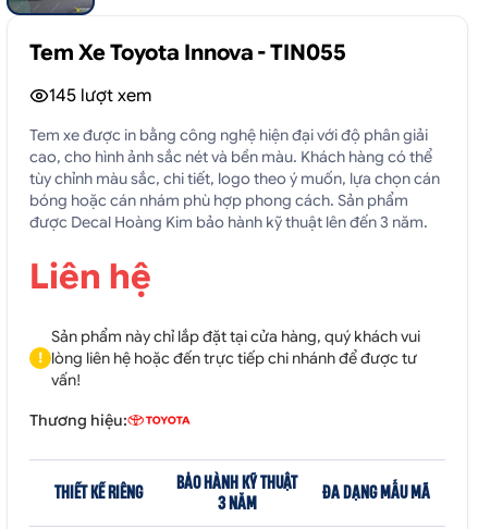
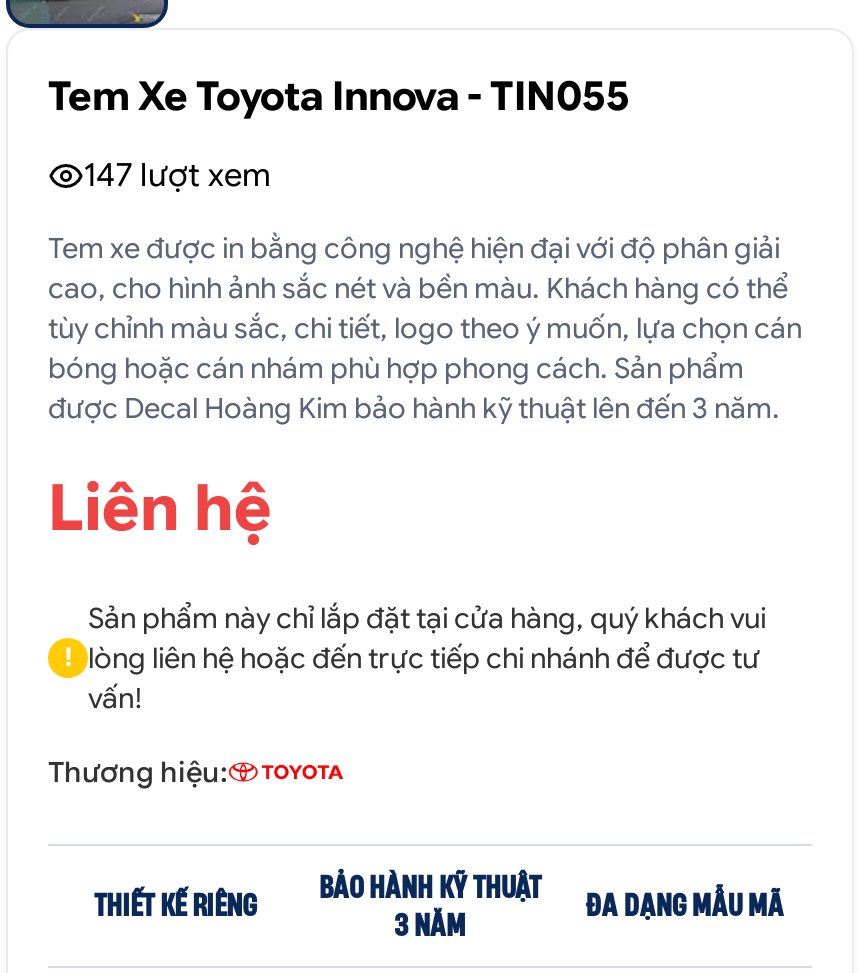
- 145 lượt xem
+ 147 lượt xem
